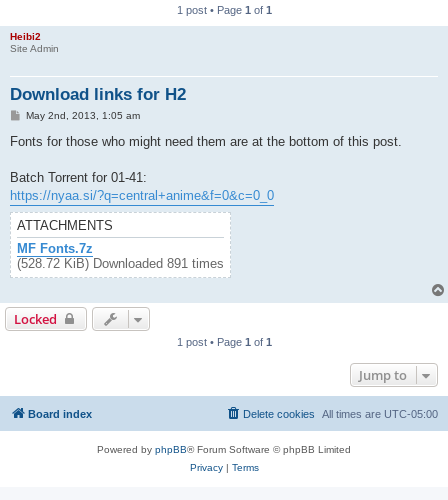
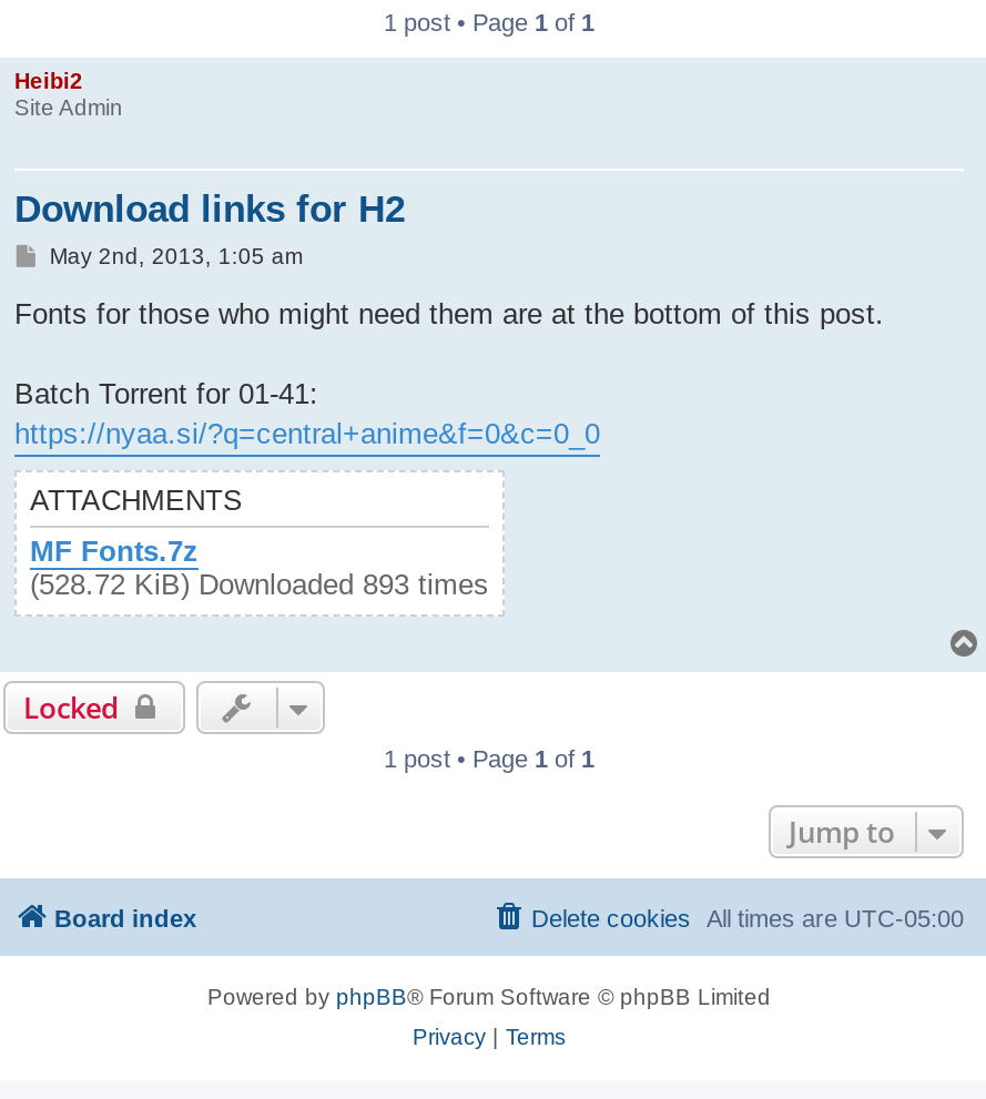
- (528.72 KiB) Downloaded 891 times
+ (528.72 KiB) Downloaded 893 times
